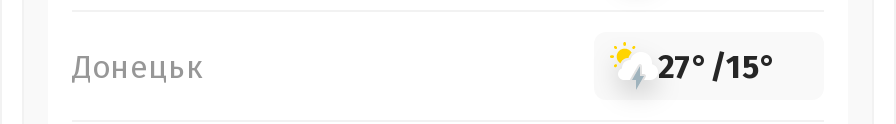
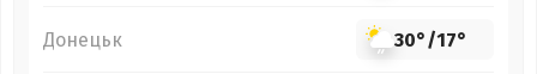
- 27° /15°
+ 30° /17°
